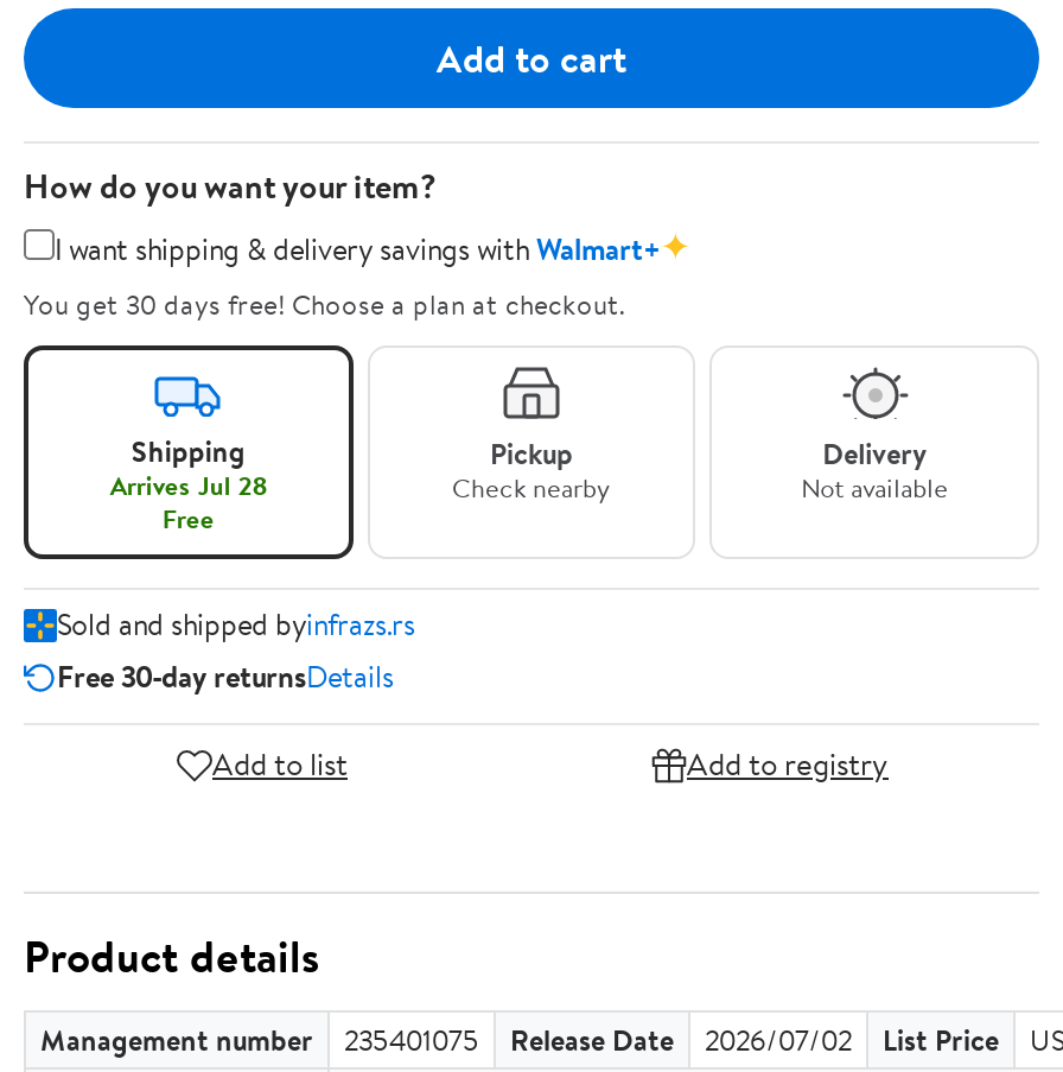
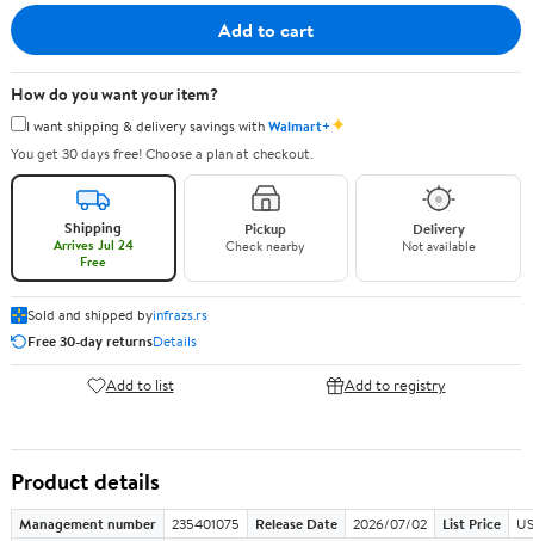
- Arrives Jul 28
+ Arrives Jul 24
